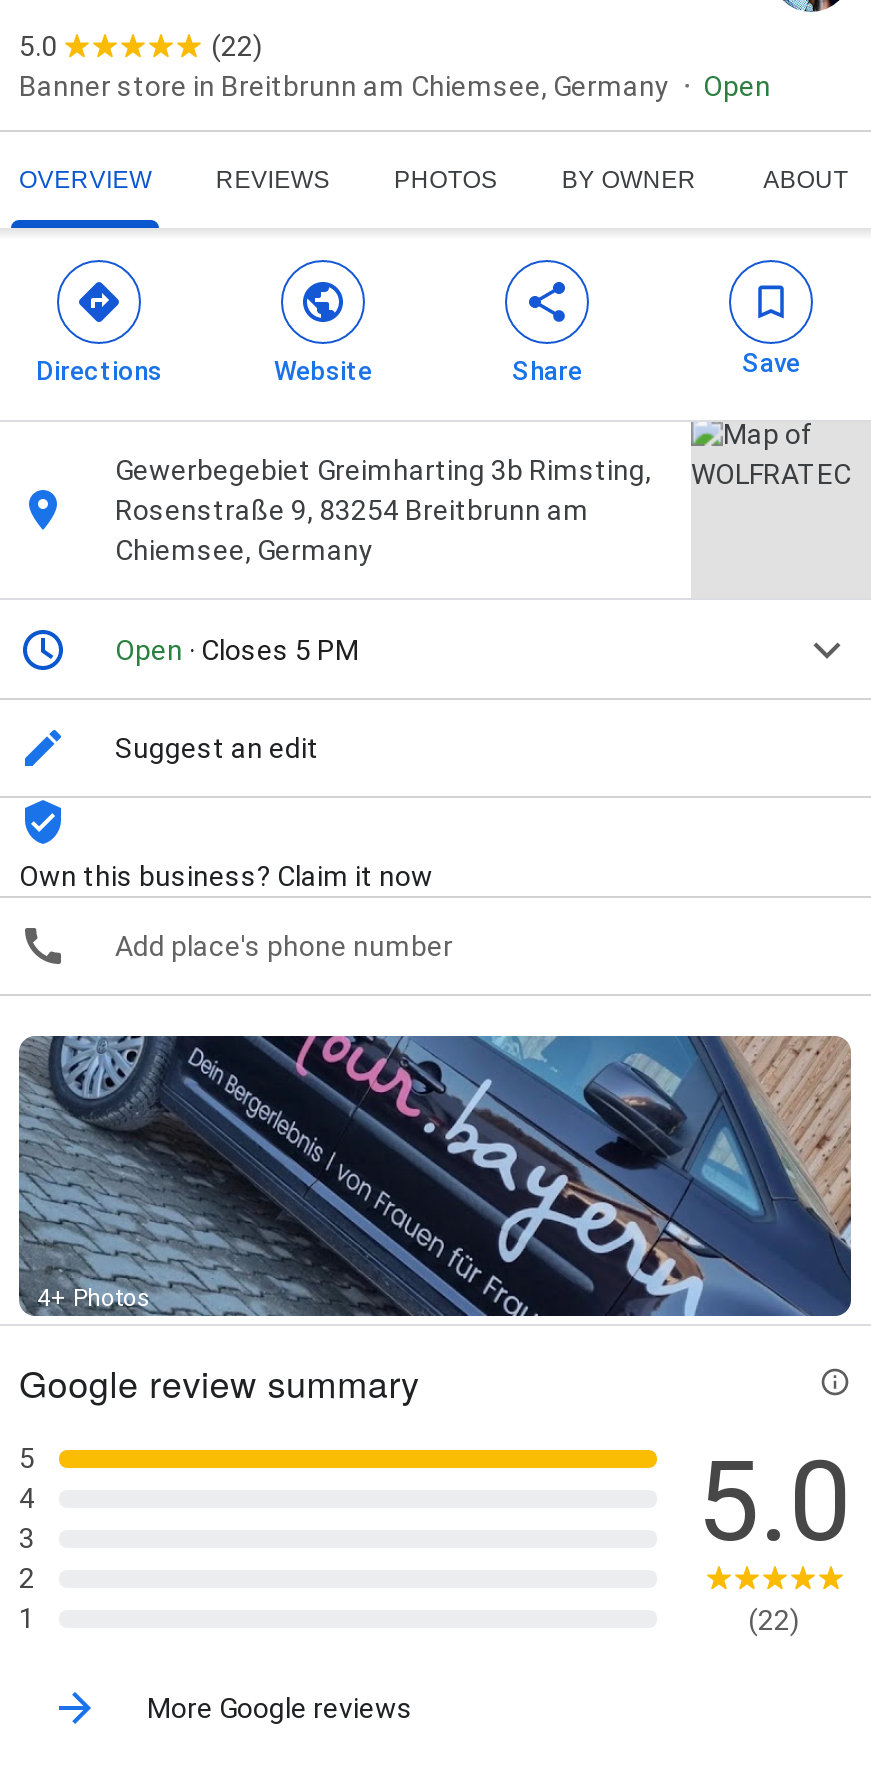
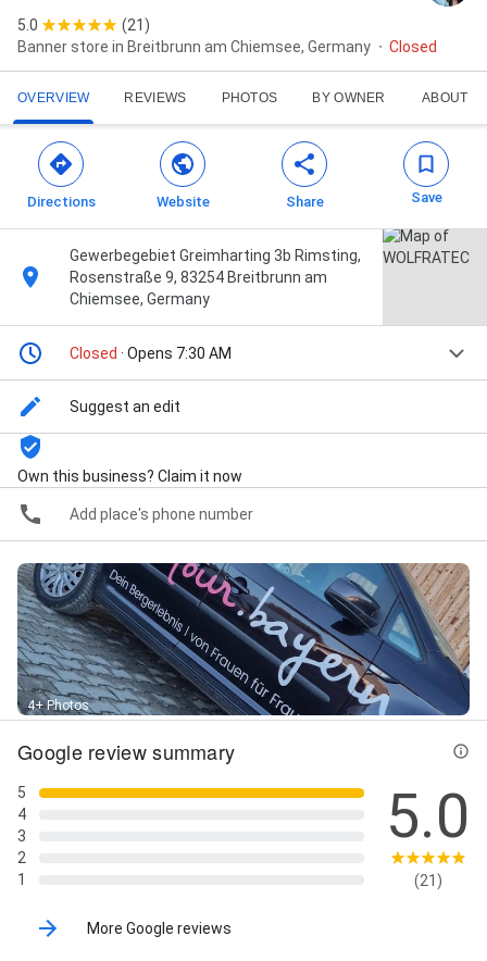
- (22)
+ (21)

- Open
+ Closed

- Open · Closes 5 PM
+ Closed · Opens 7:30 AM

- (22)
+ (21)
